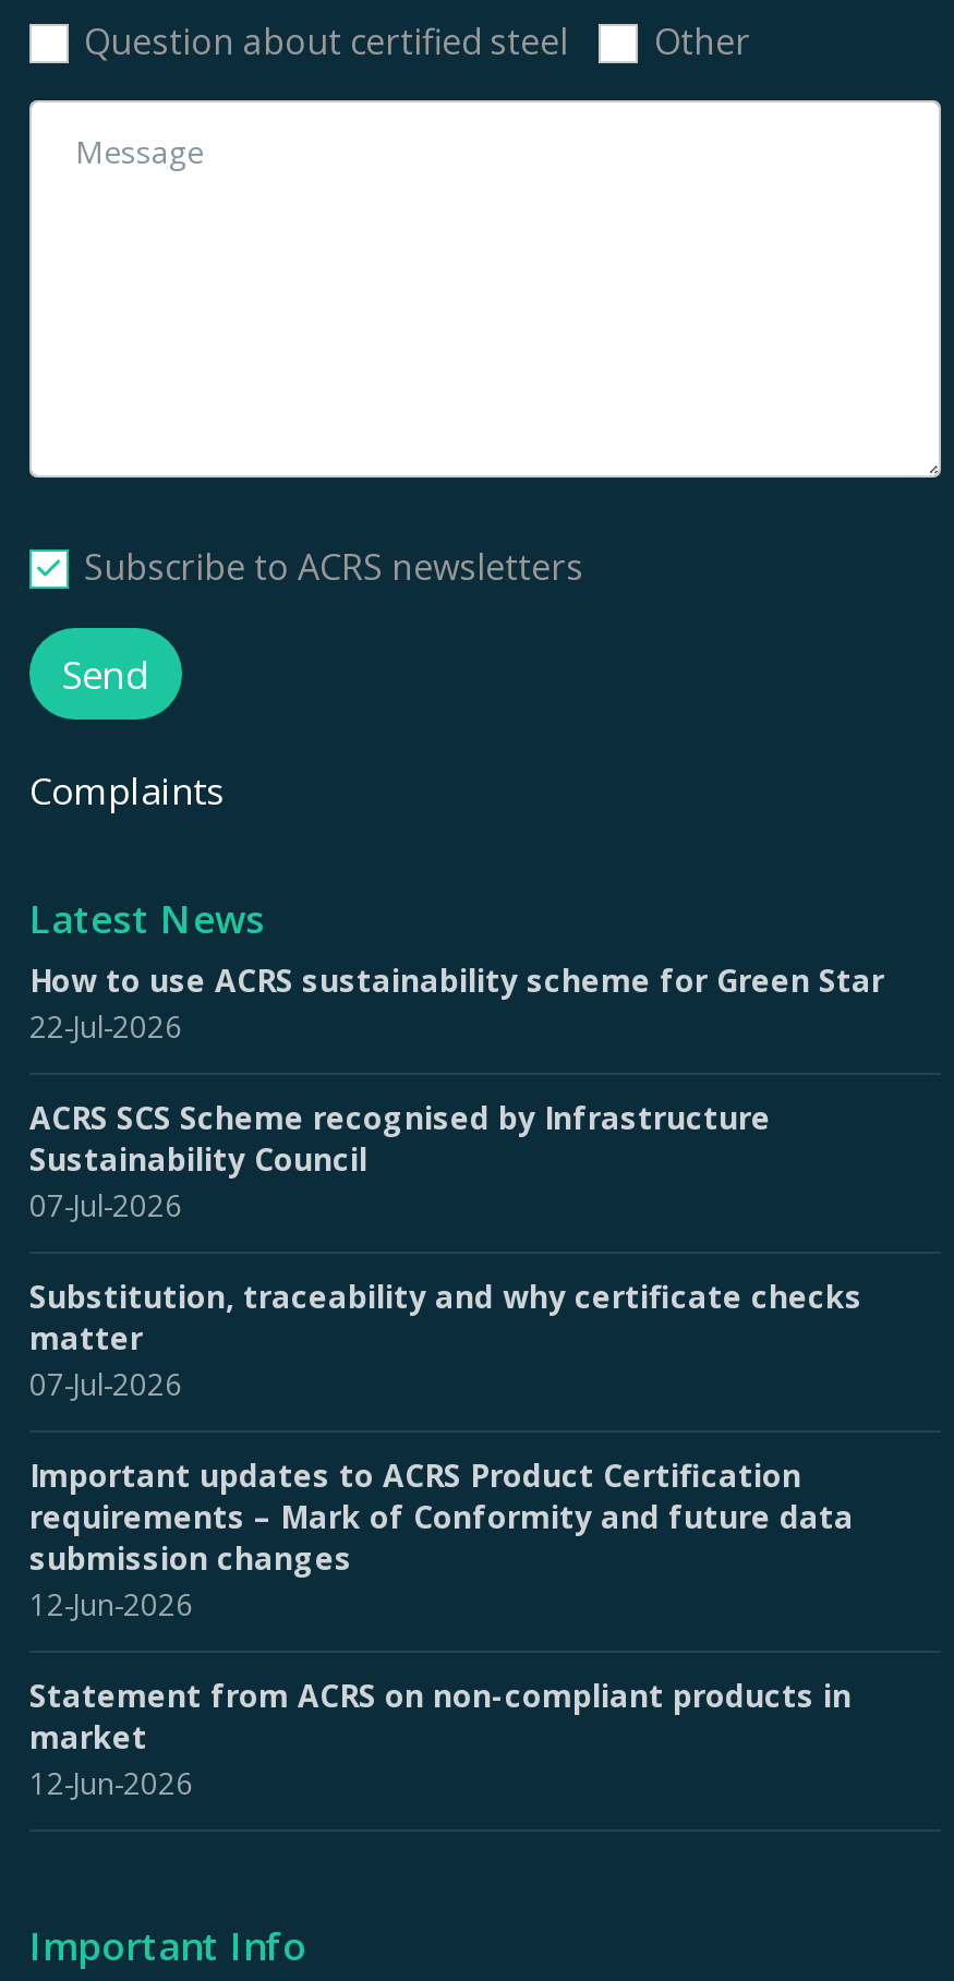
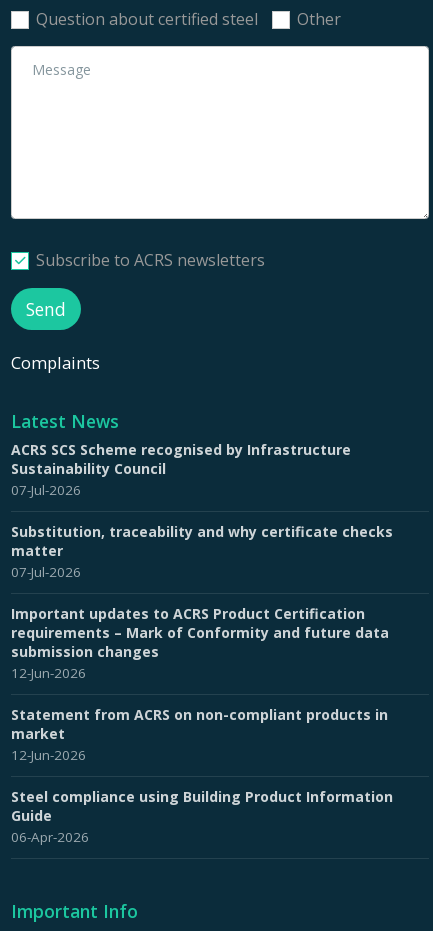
- How to use ACRS sustainability scheme for Green Star
- 22-Jul-2026

moved up: ACRS SCS Scheme recognised by Infrastructure | Sustainability Council | 07-Jul-2026 | ... | market | 12-Jun-2026

+ Steel compliance using Building Product Information
+ Guide
+ 06-Apr-2026
